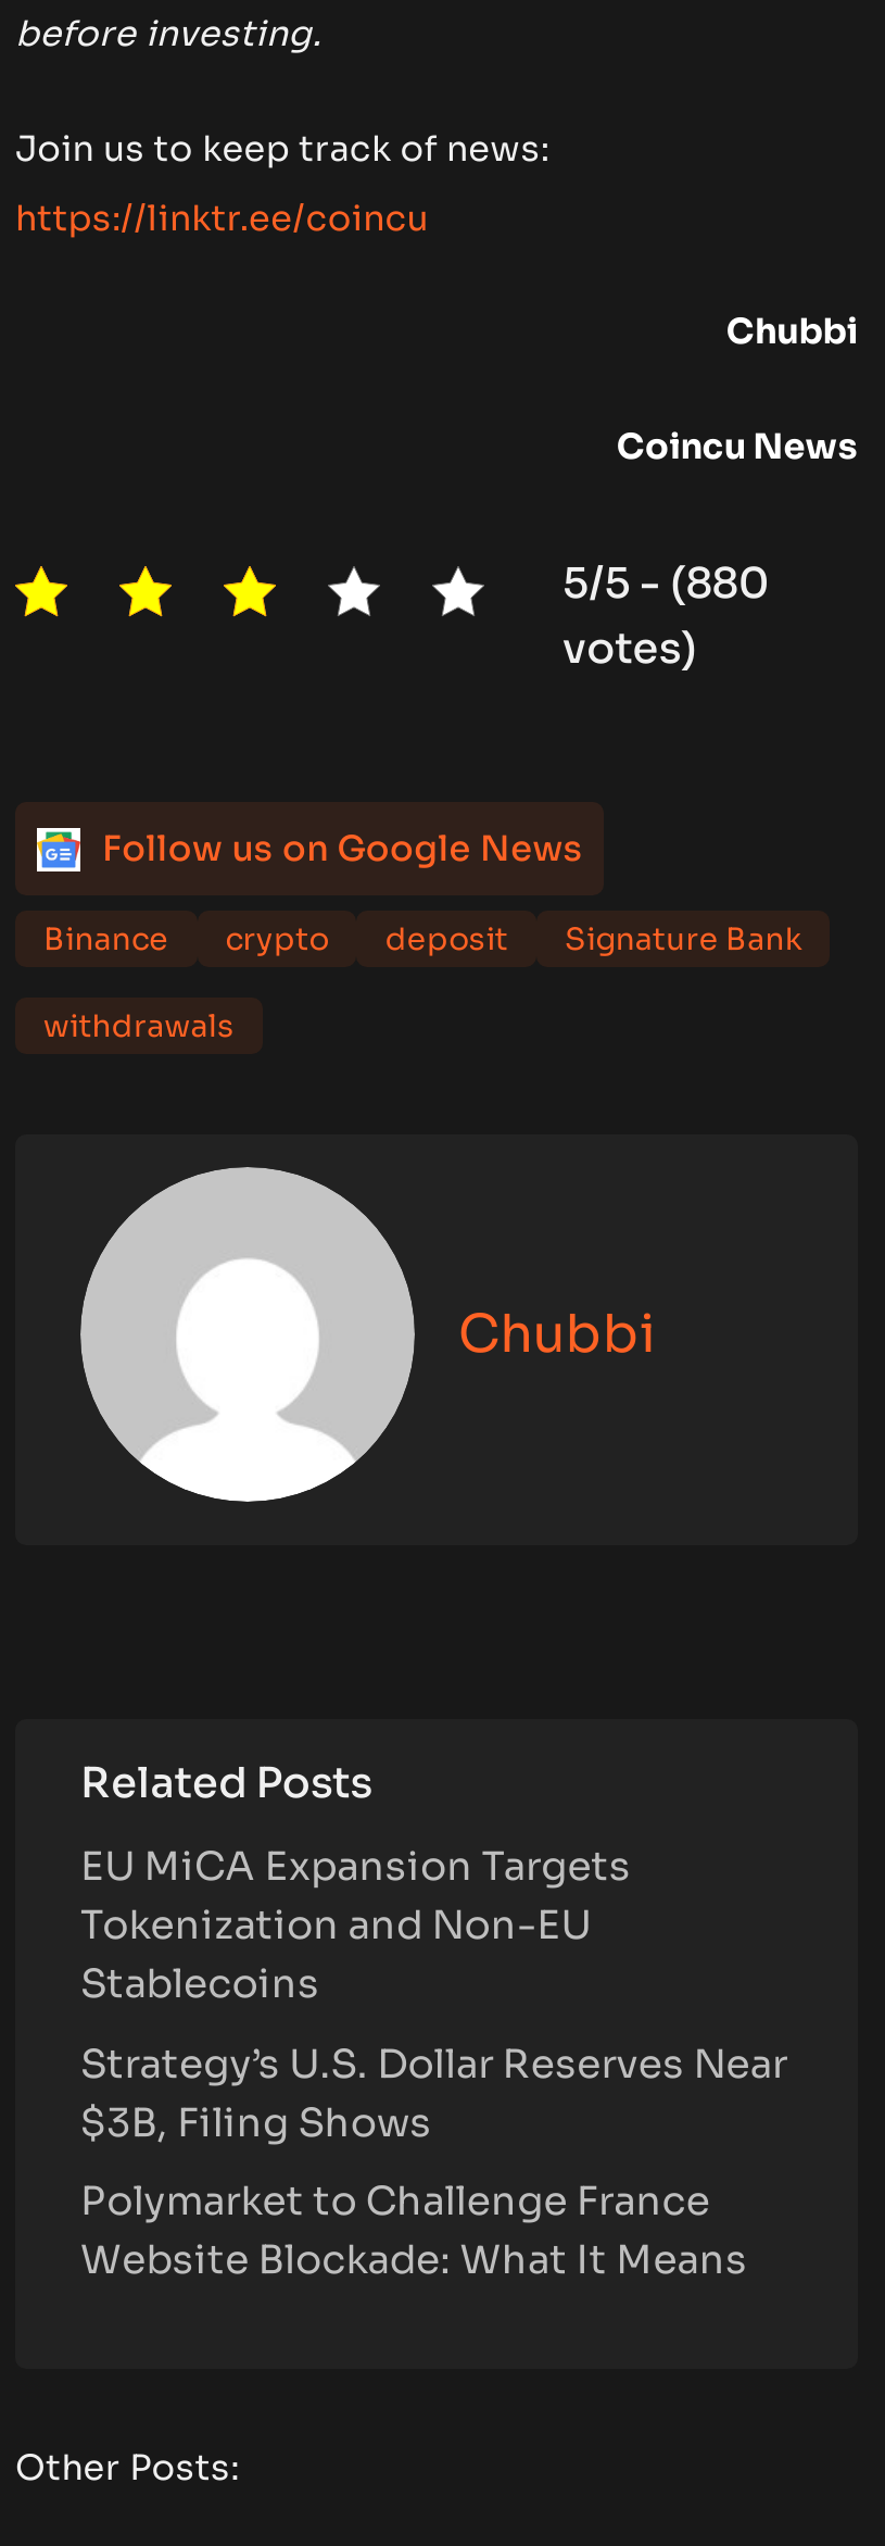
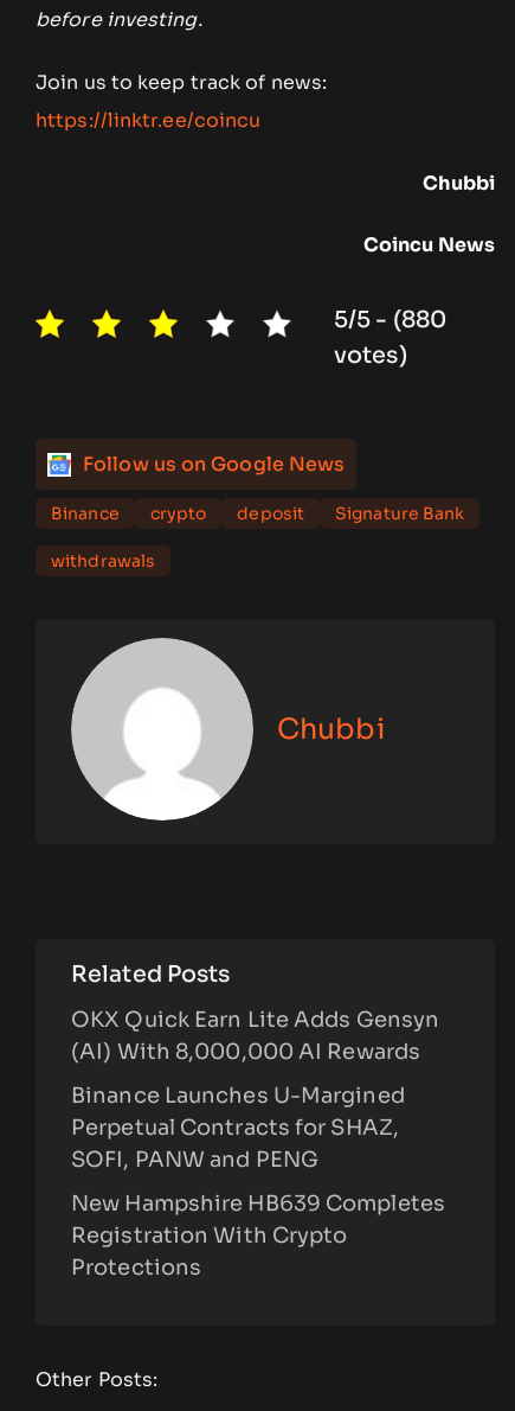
- EU MiCA Expansion Targets
- Tokenization and Non-EU
- Stablecoins
+ OKX Quick Earn Lite Adds Gensyn
+ (AI) With 8,000,000 AI Rewards

- Strategy’s U.S. Dollar Reserves Near
- $3B, Filing Shows
+ Binance Launches U-Margined
+ Perpetual Contracts for SHAZ,
+ SOFI, PANW and PENG

- Polymarket to Challenge France
- Website Blockade: What It Means
+ New Hampshire HB639 Completes
+ Registration With Crypto
+ Protections
